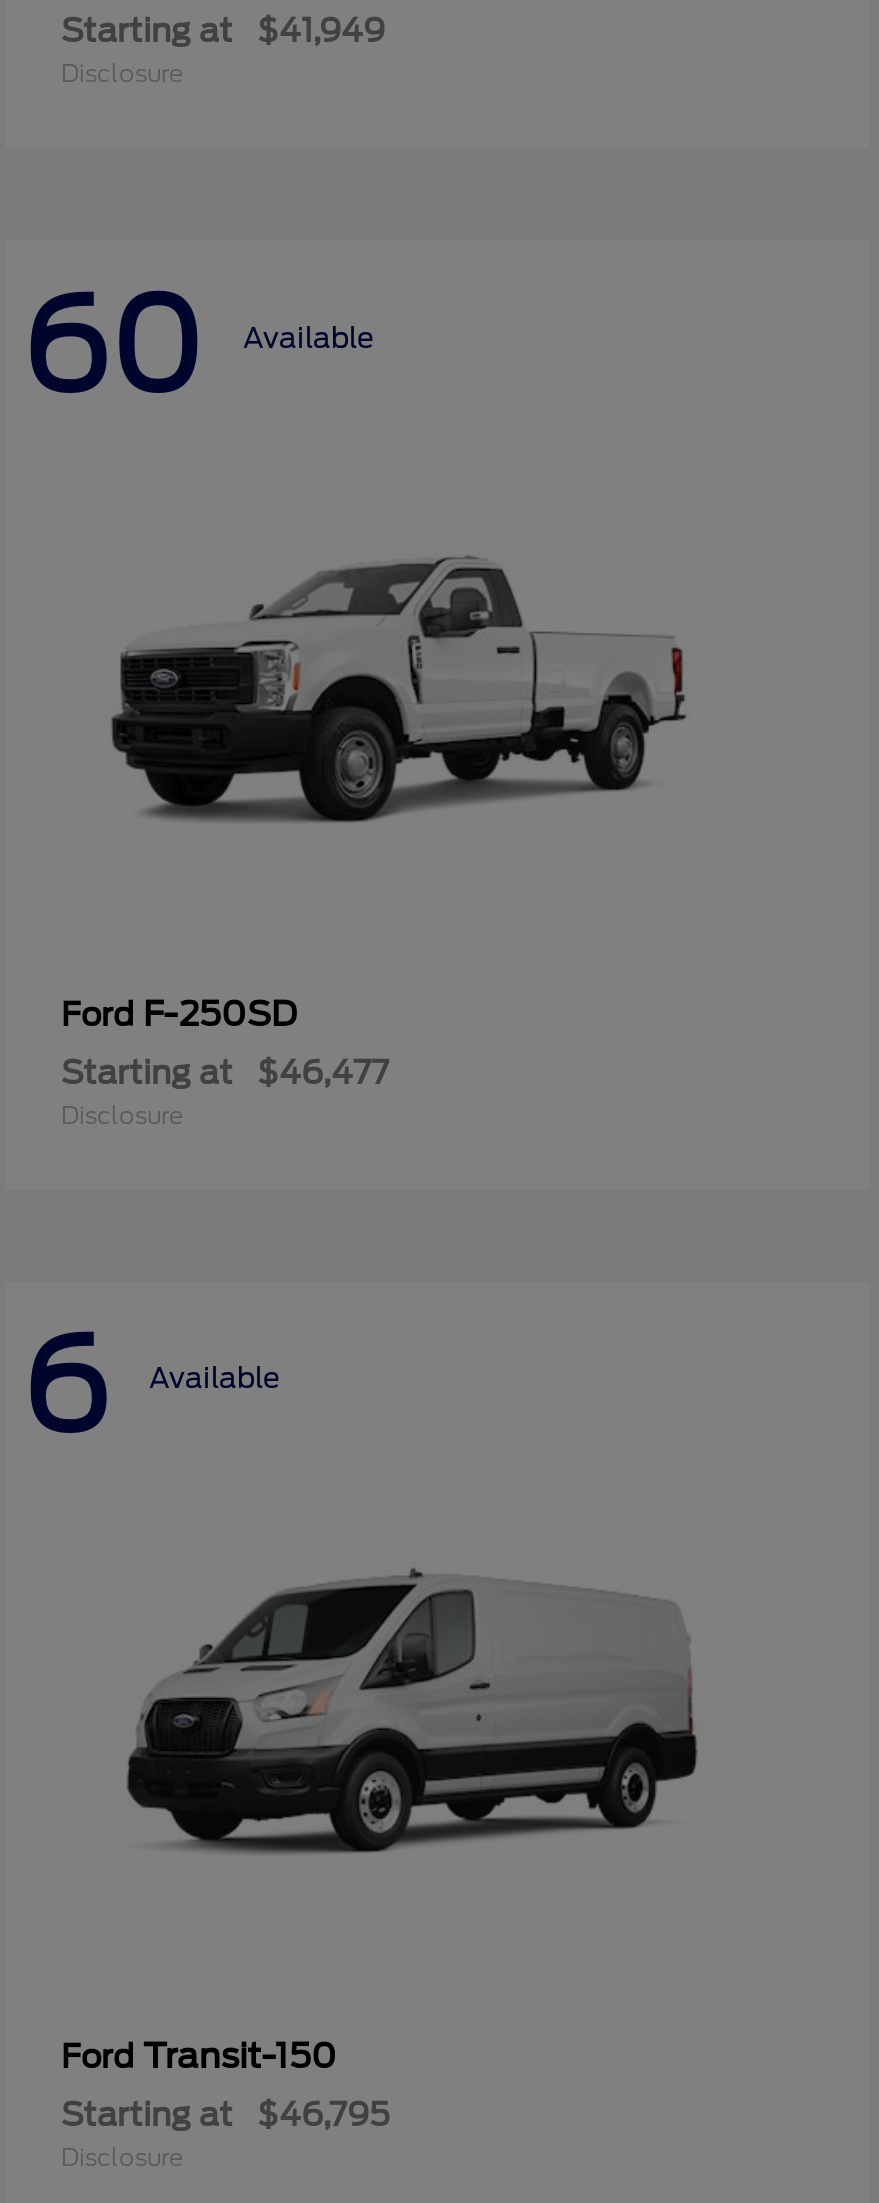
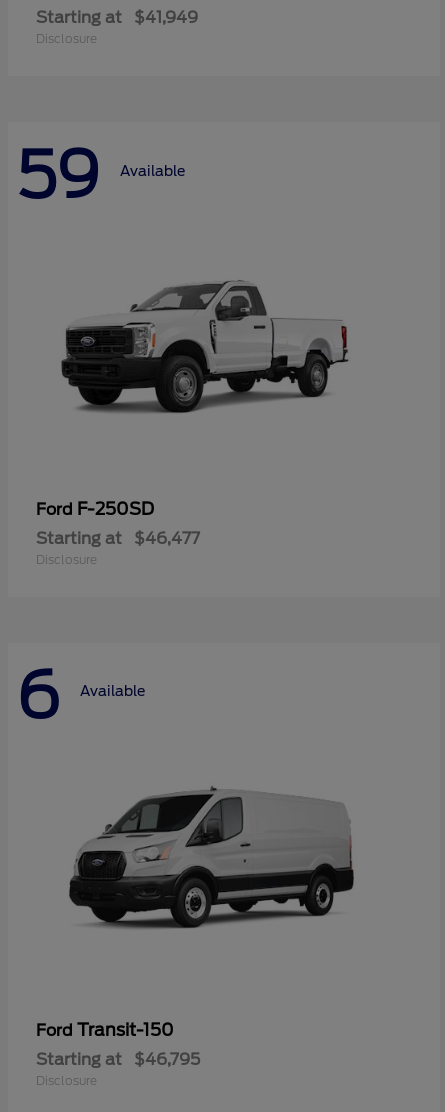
- 60 Available
+ 59 Available
